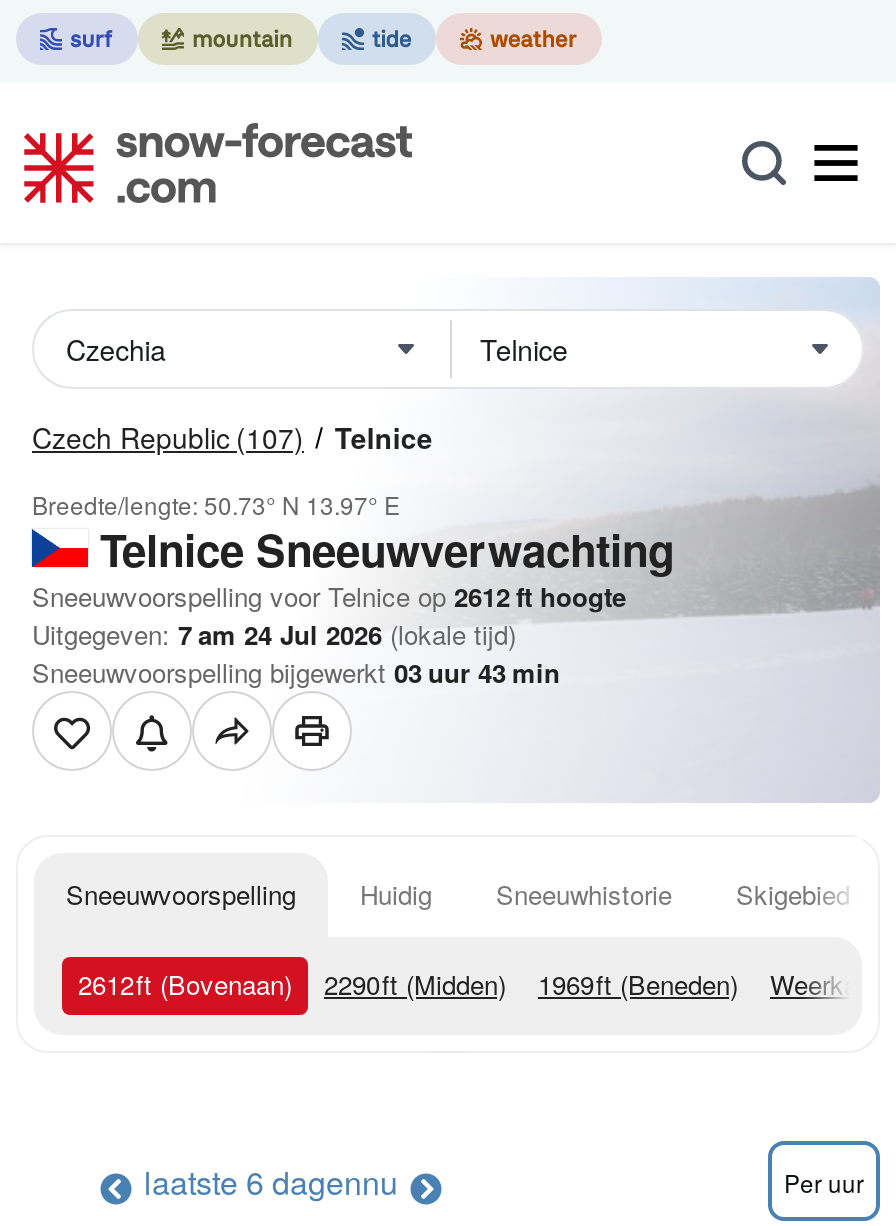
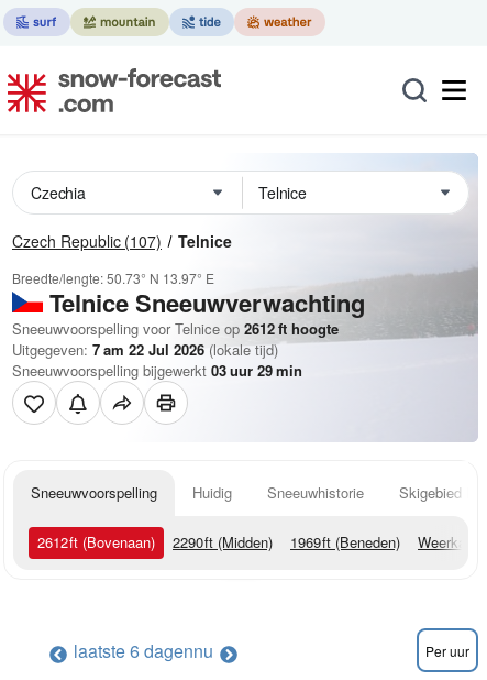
- Uitgegeven: 7 am 24 Jul 2026 (lokale tijd)
+ Uitgegeven: 7 am 22 Jul 2026 (lokale tijd)

- Sneeuwvoorspelling bijgewerkt 03 uur 43 min
+ Sneeuwvoorspelling bijgewerkt 03 uur 29 min
